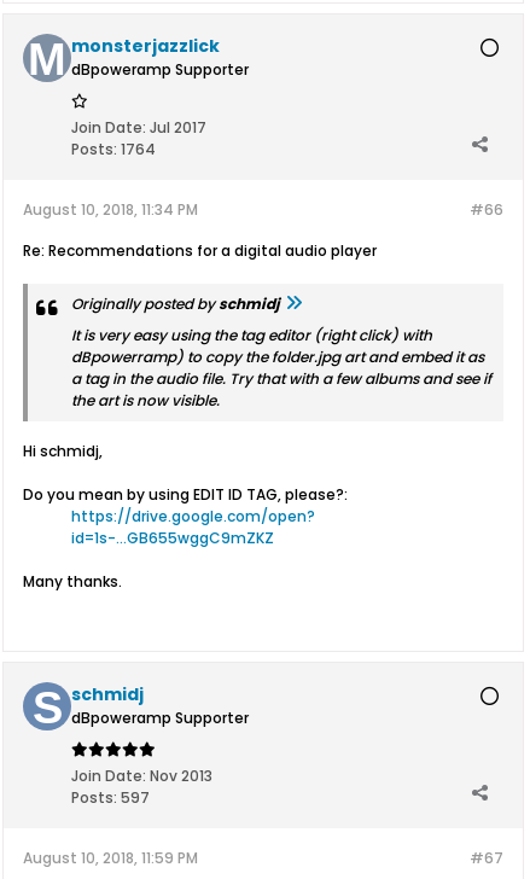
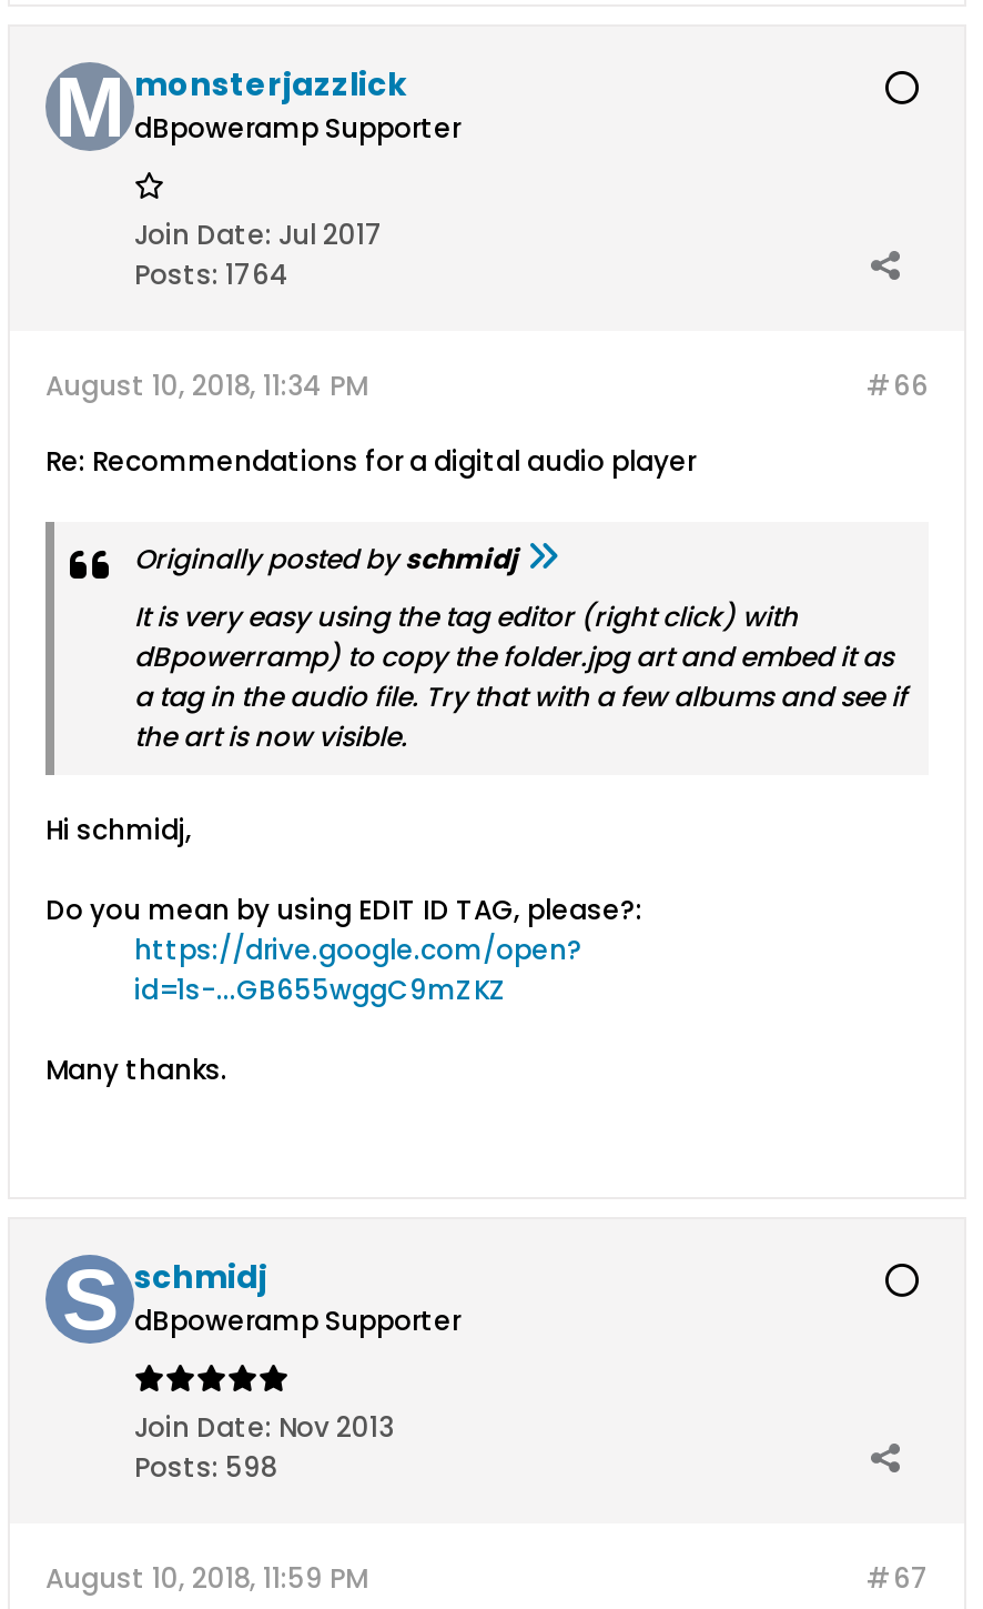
- Posts: 597
+ Posts: 598
